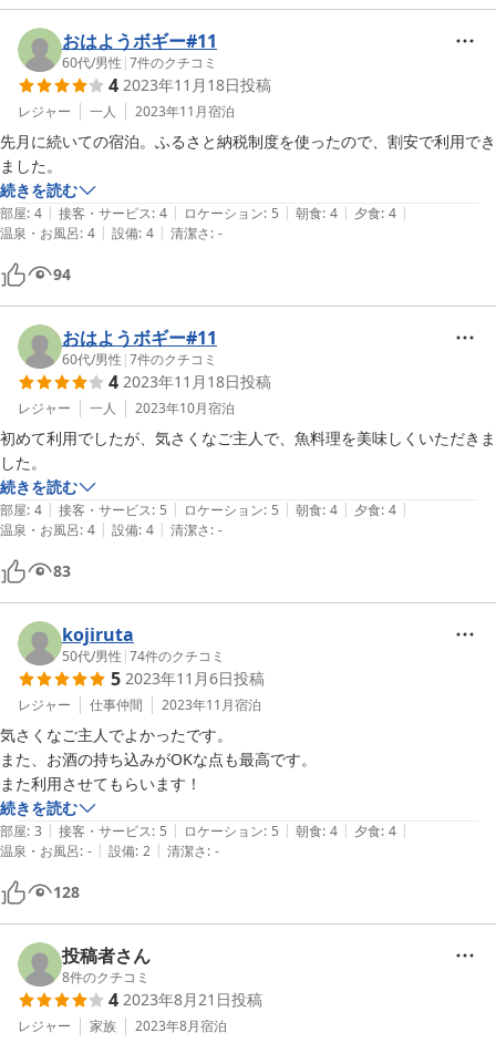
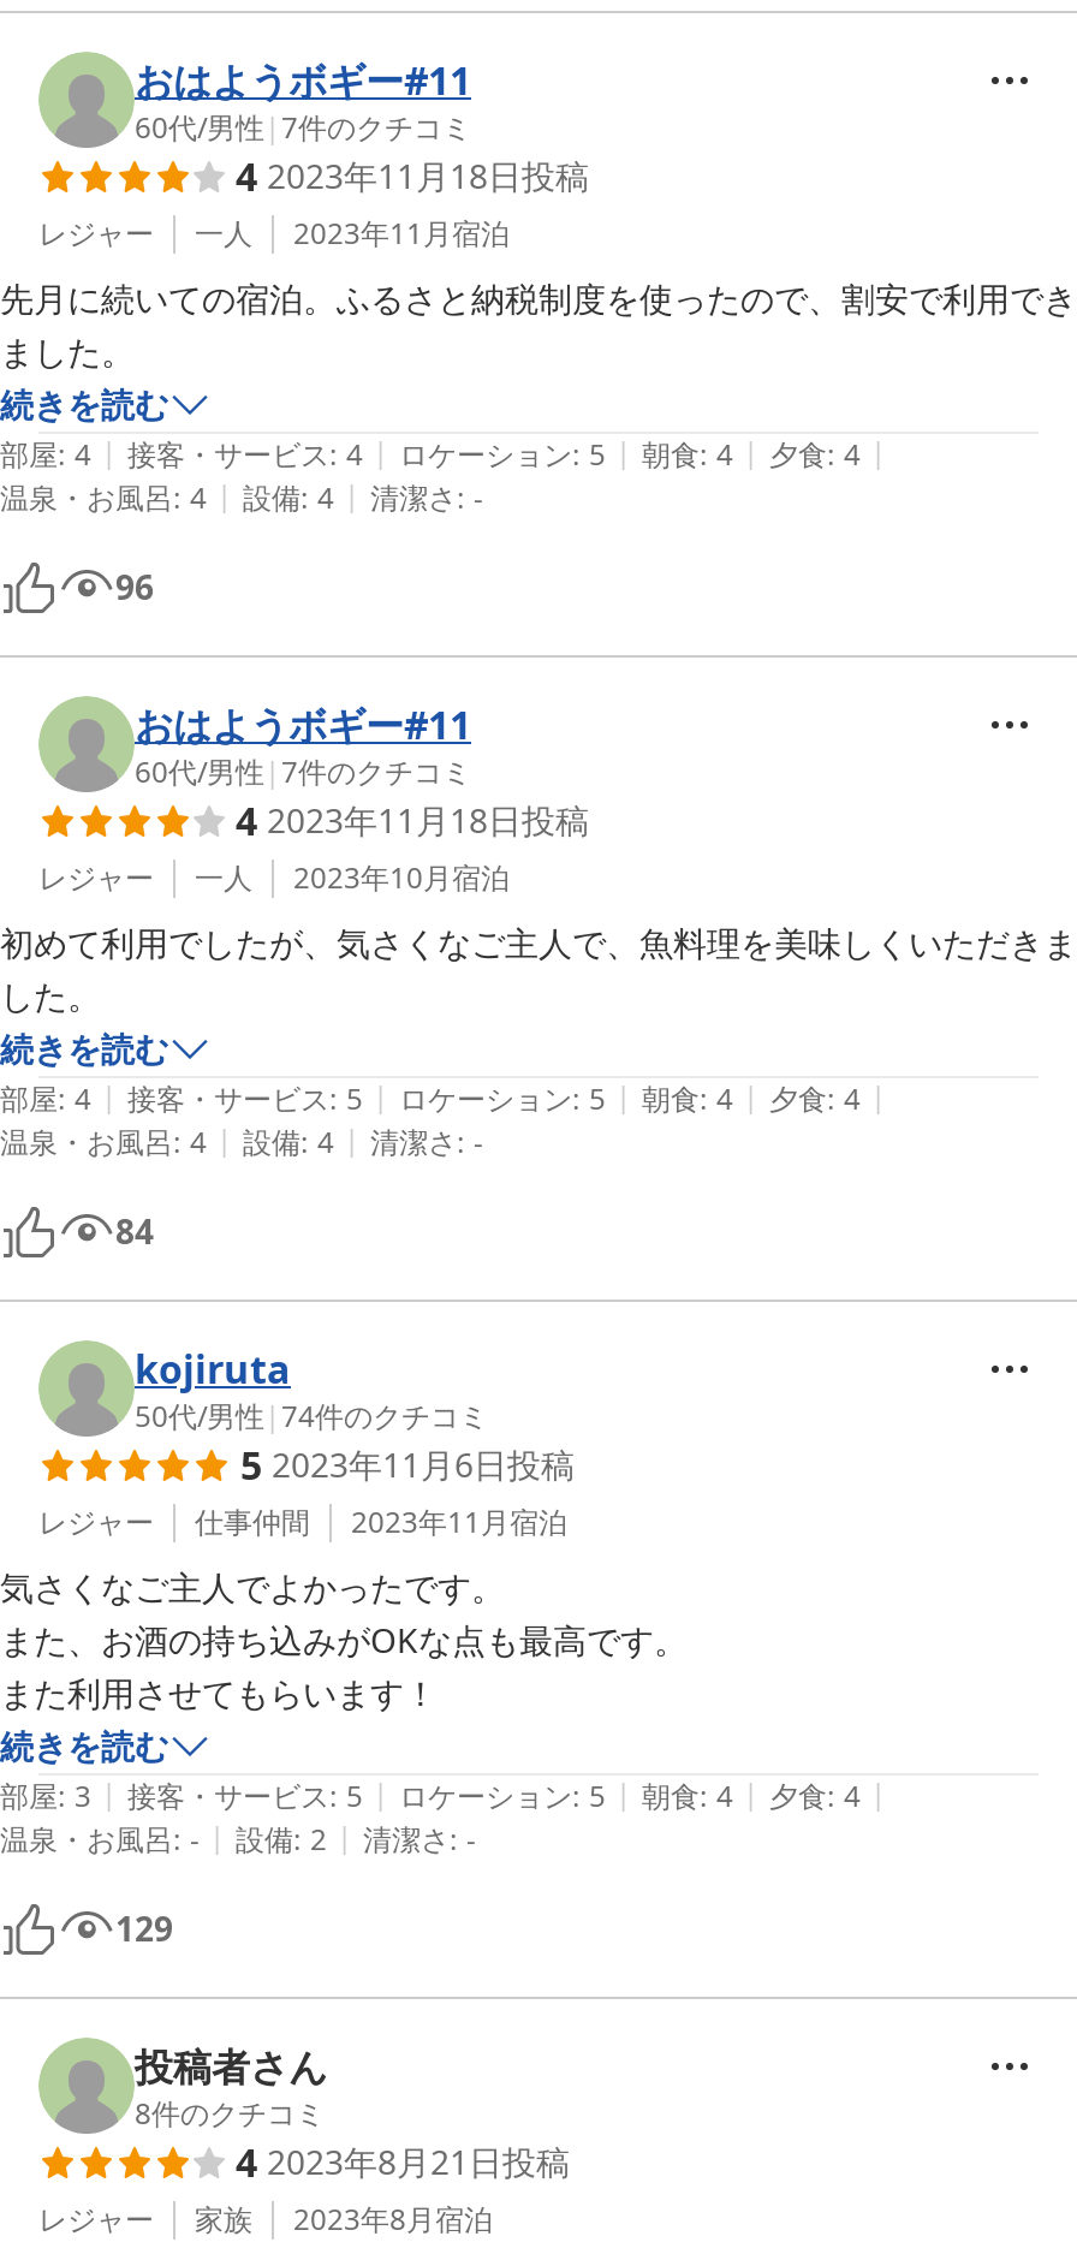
- 94
+ 96

- 83
+ 84

- 128
+ 129
